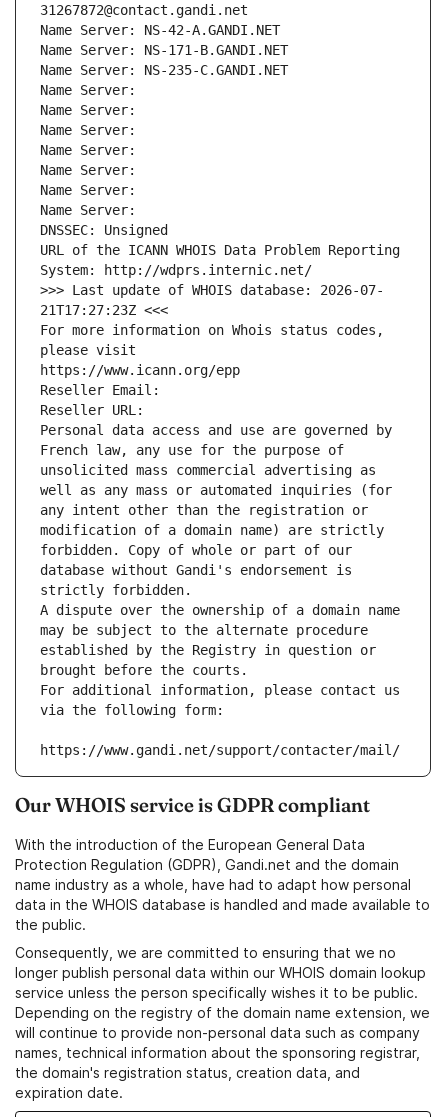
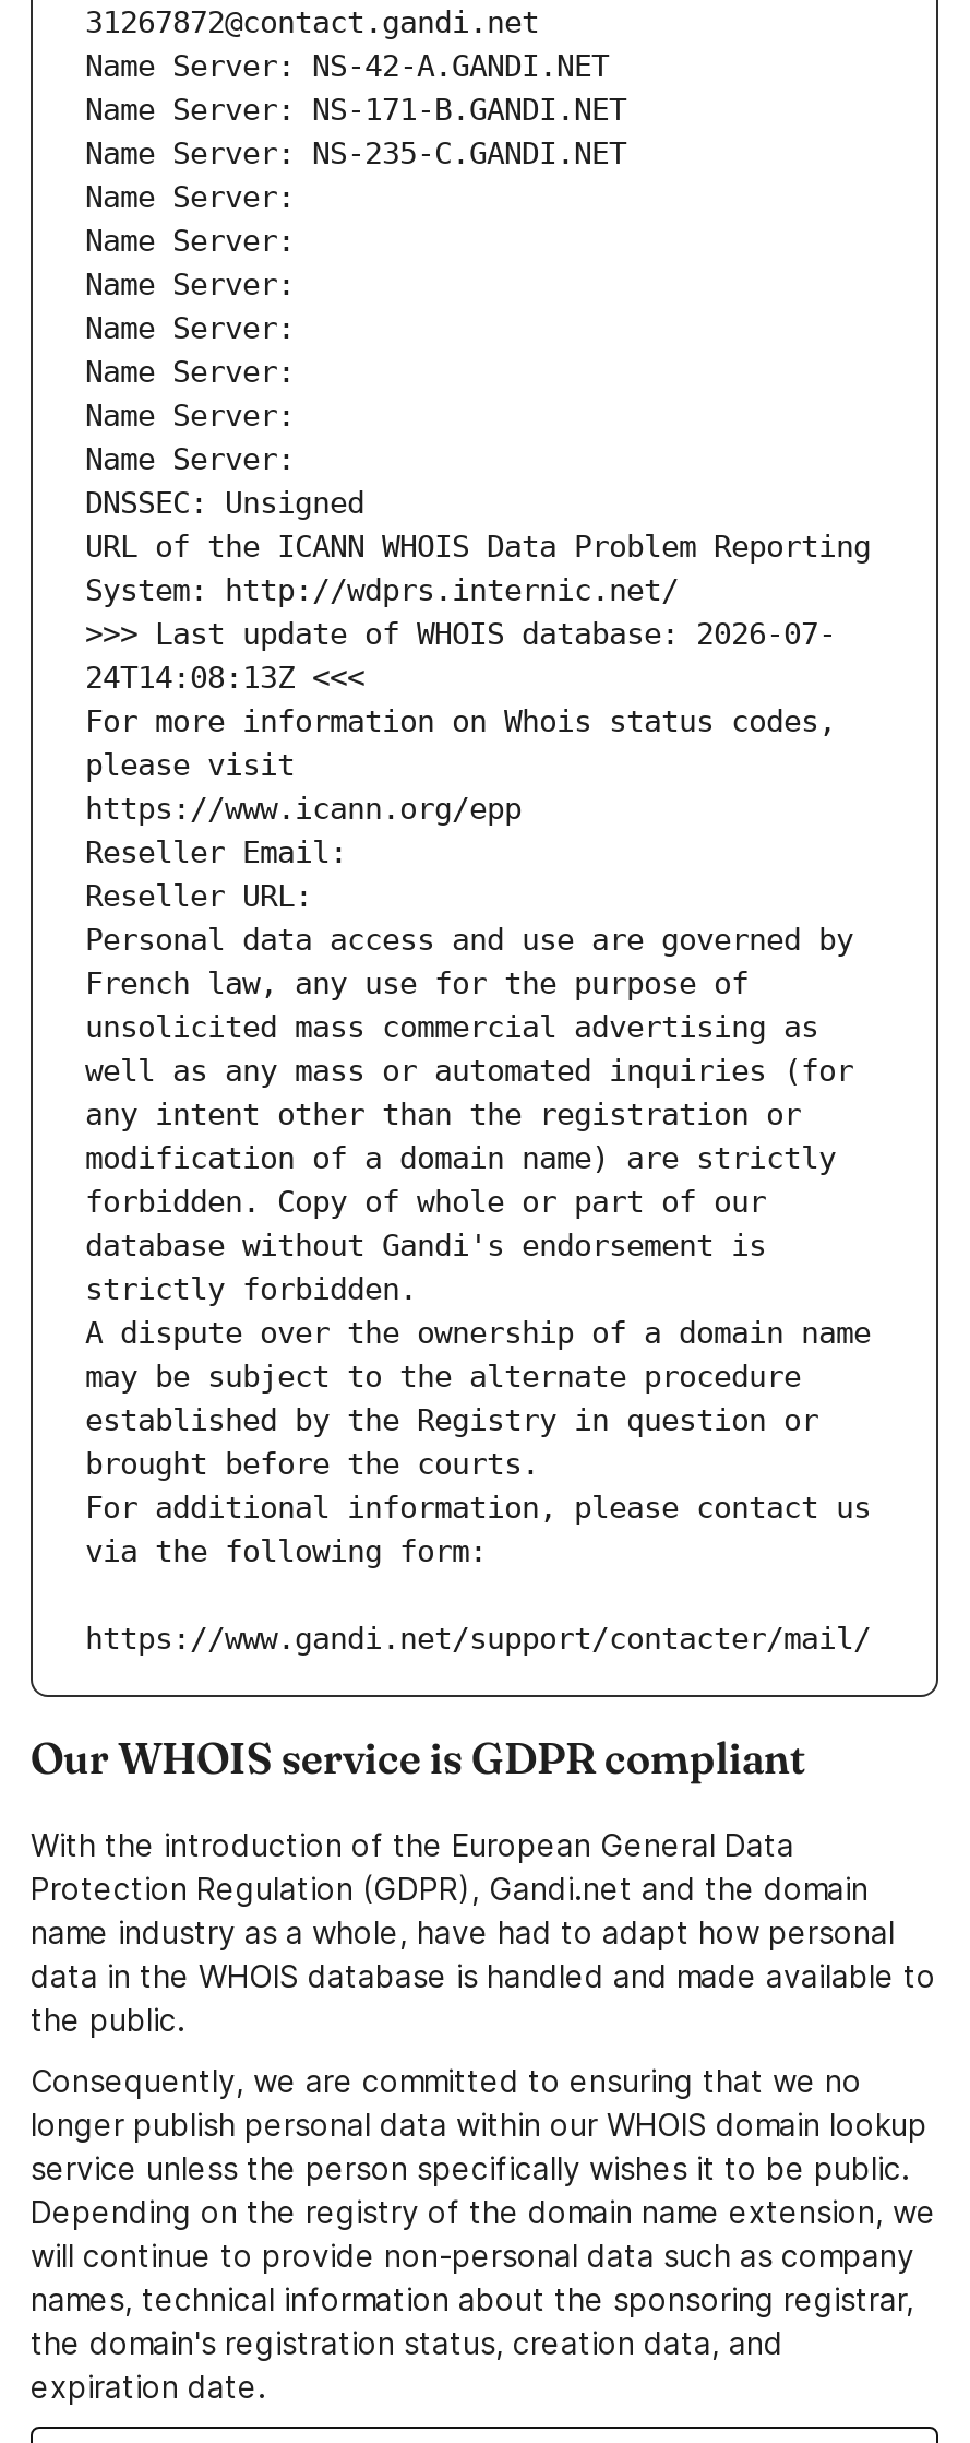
- 21T17:27:23Z <<<
+ 24T14:08:13Z <<<
